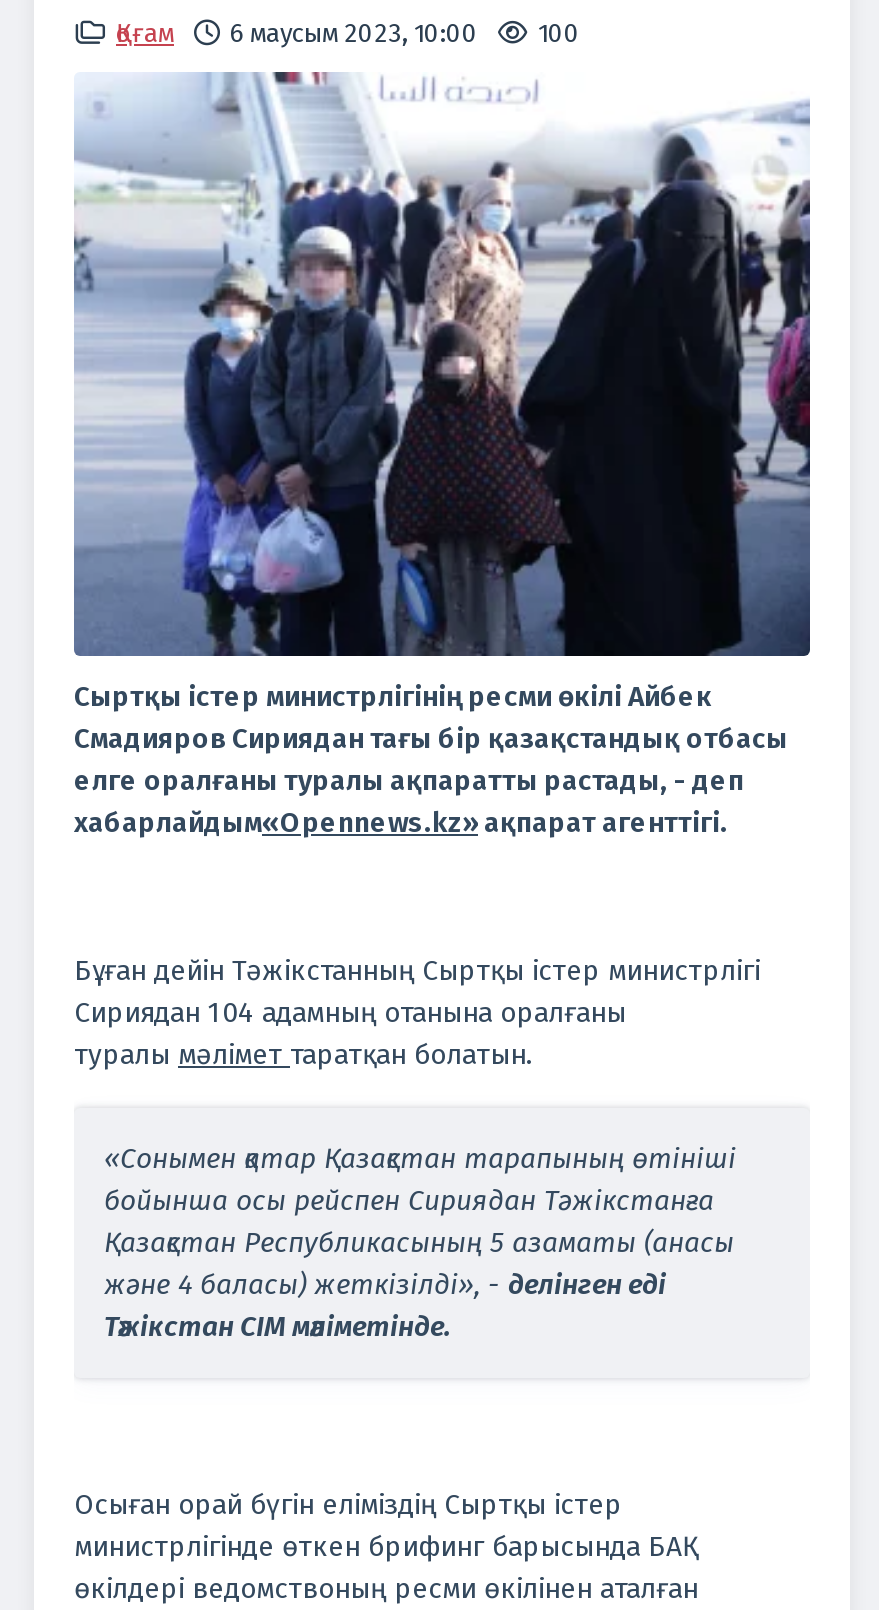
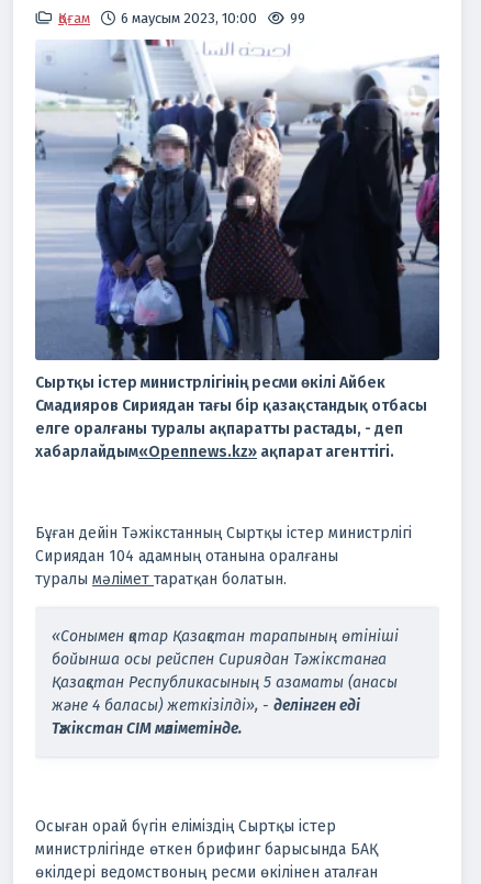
- Қоғам 6 маусым 2023, 10:00 100
+ Қоғам 6 маусым 2023, 10:00 99
